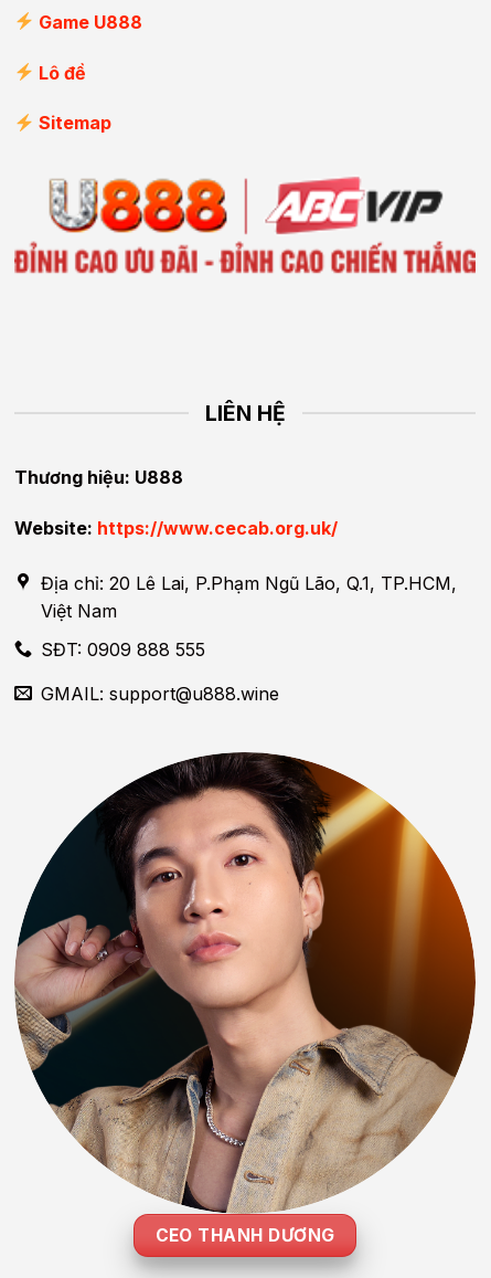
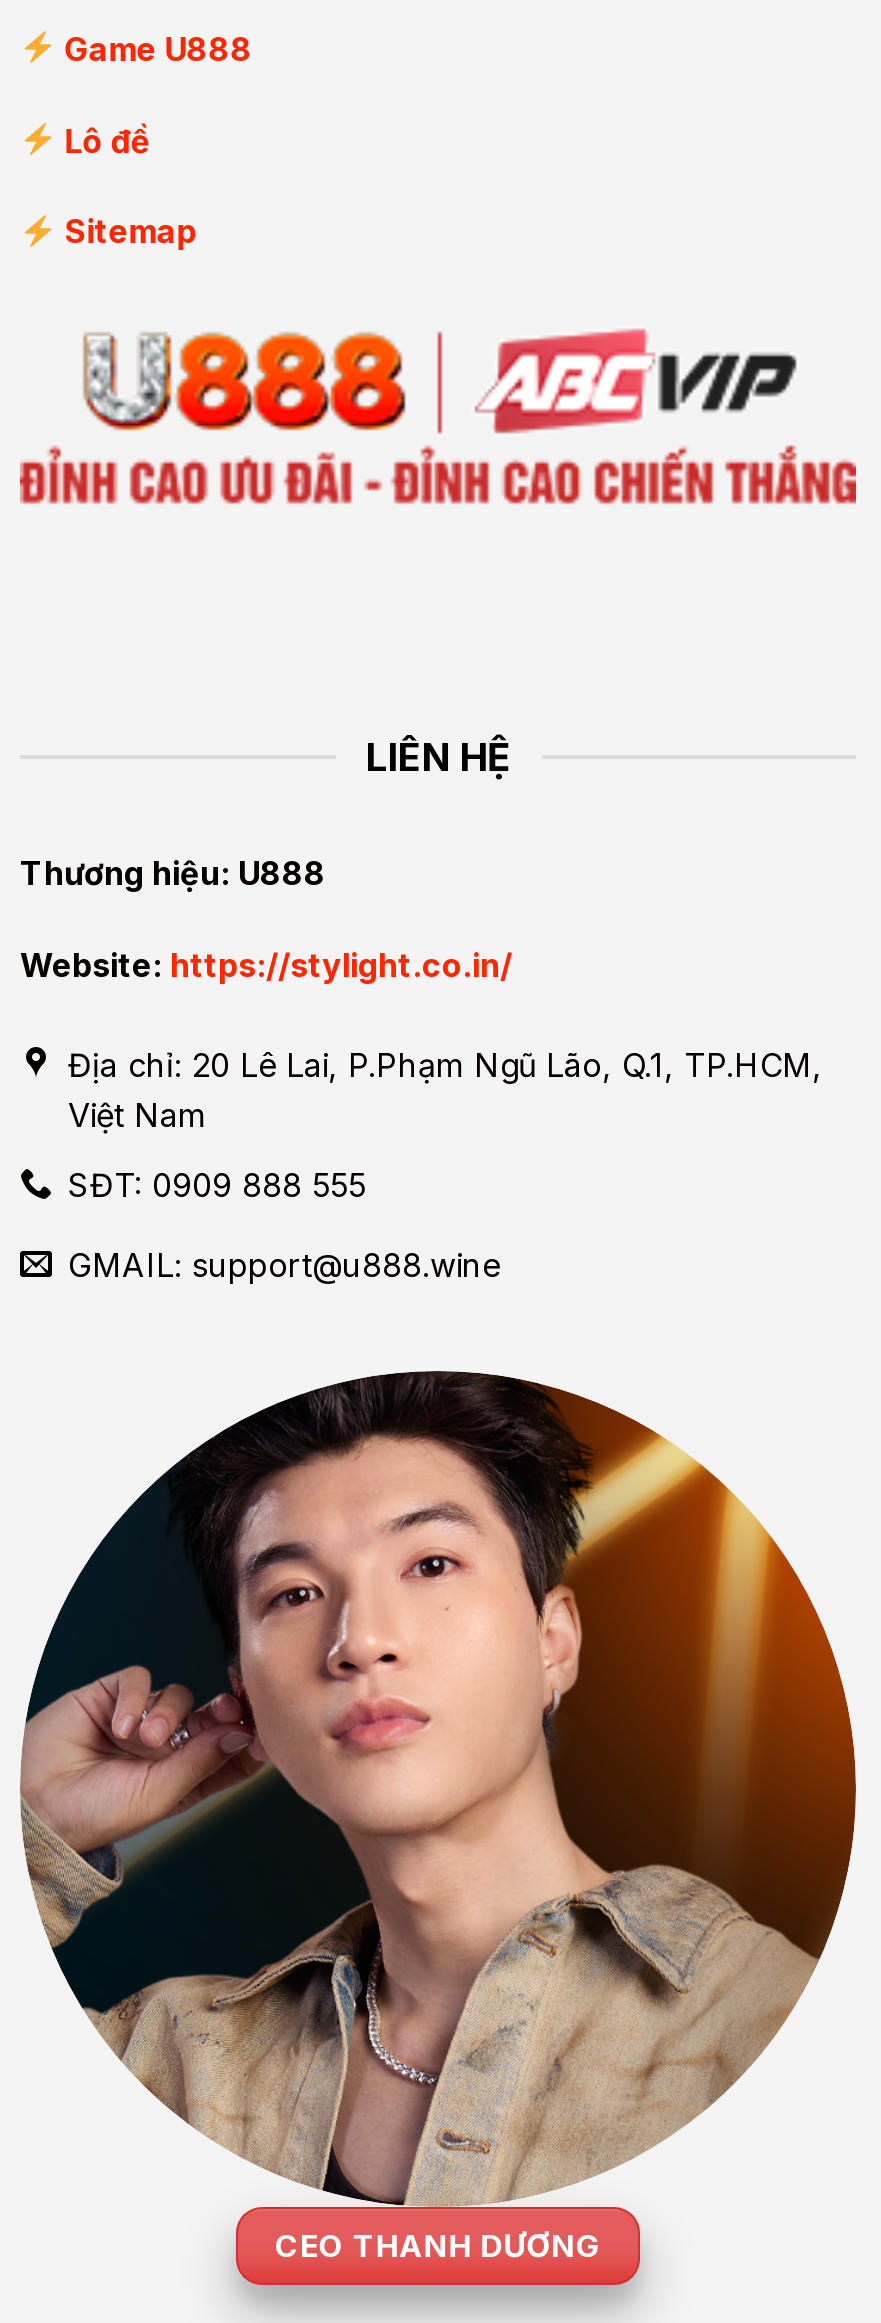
- Website: https://www.cecab.org.uk/
+ Website: https://stylight.co.in/
